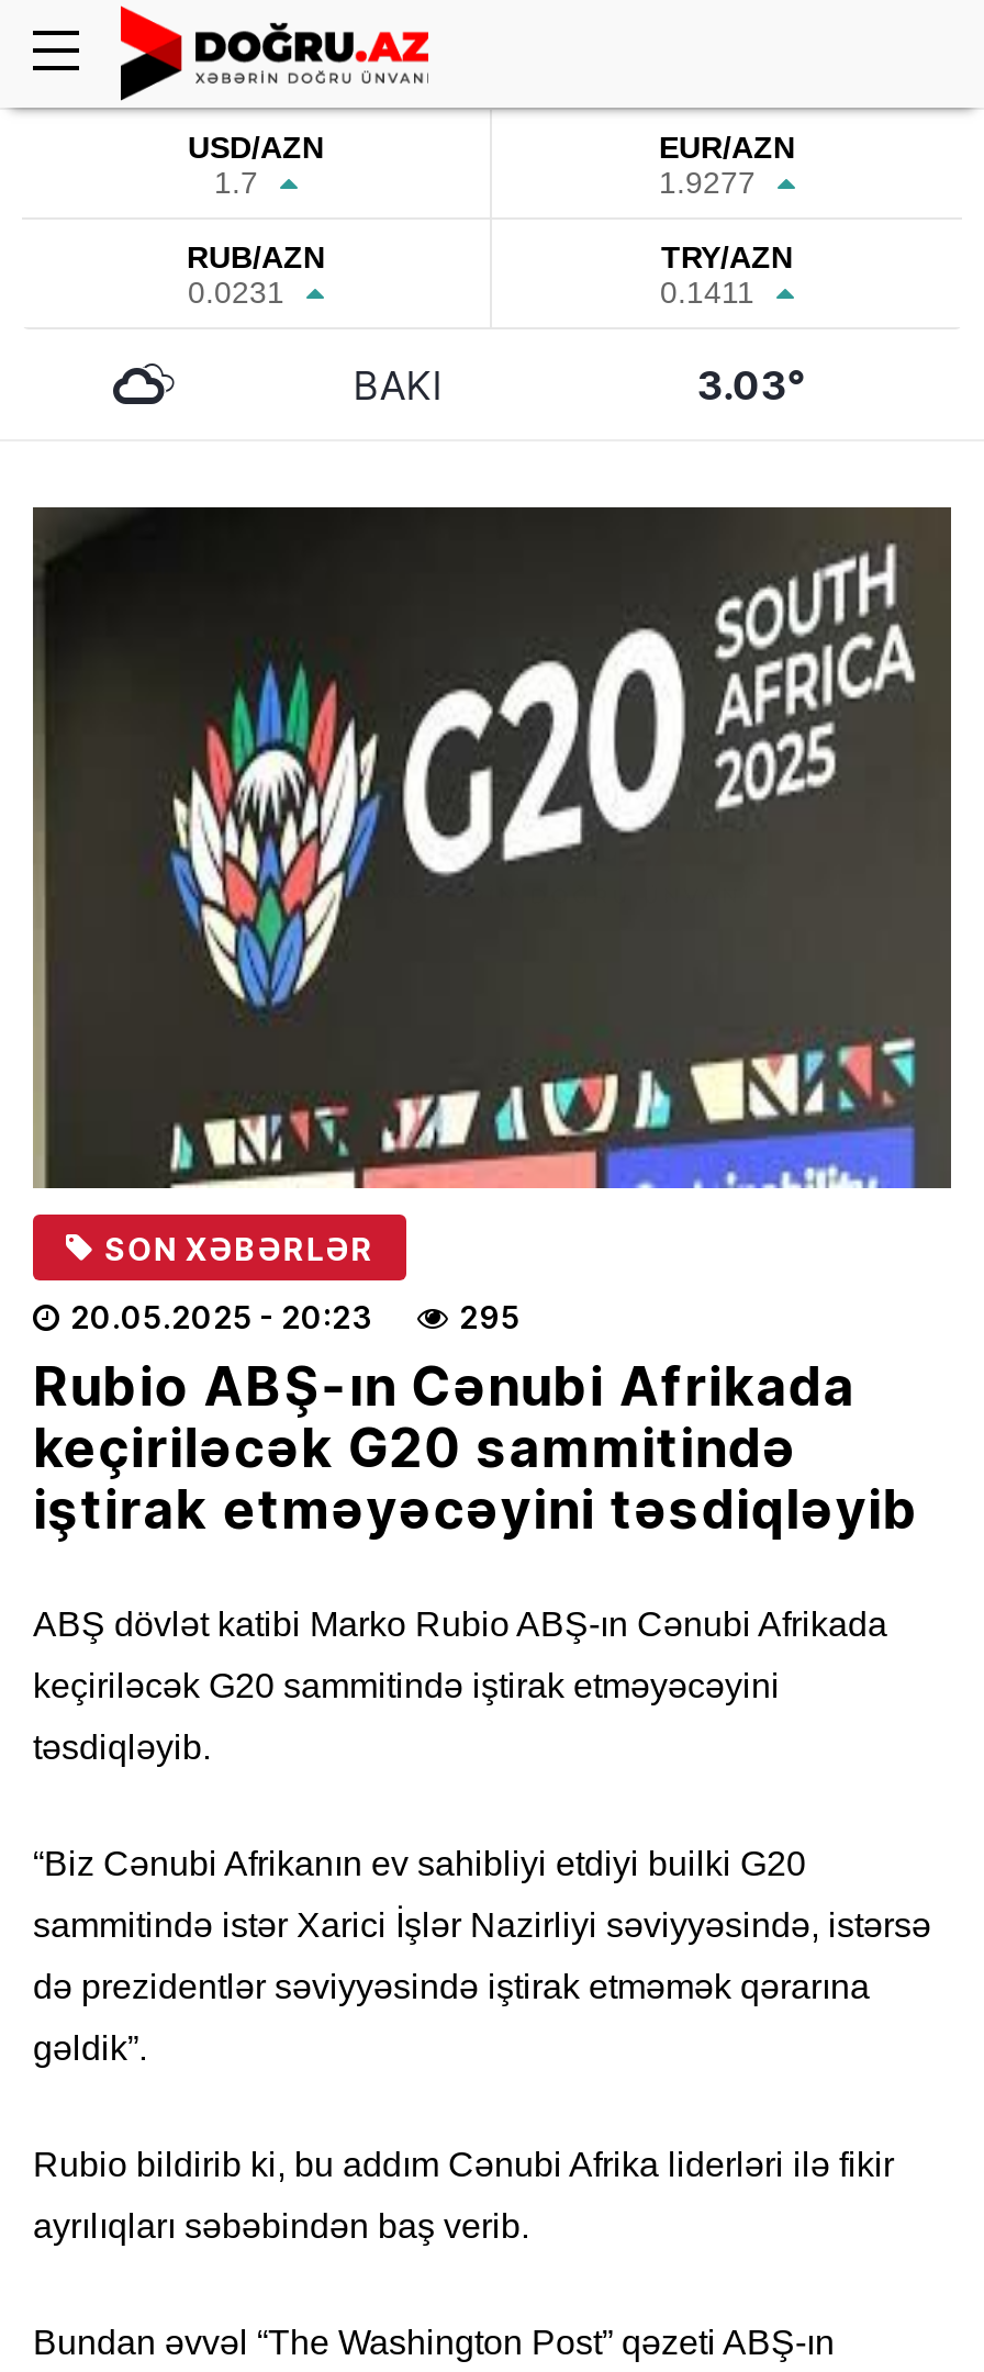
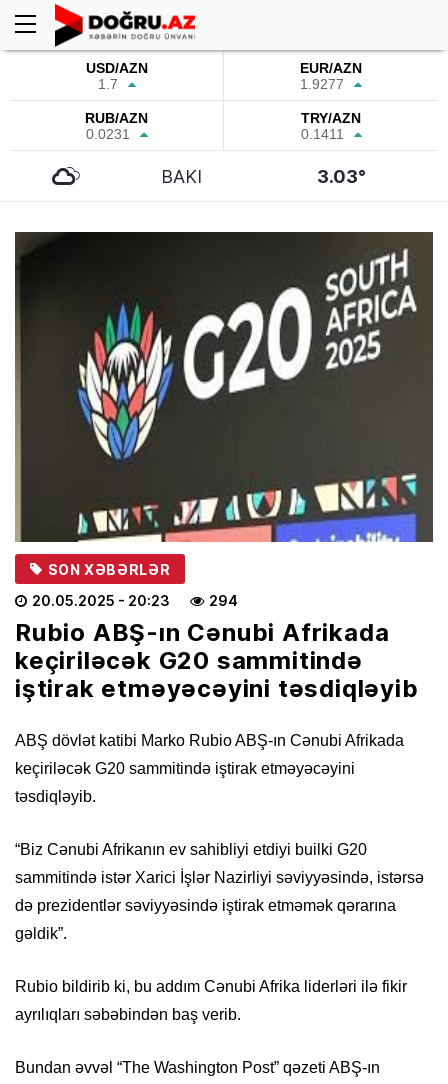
- 295
+ 294
